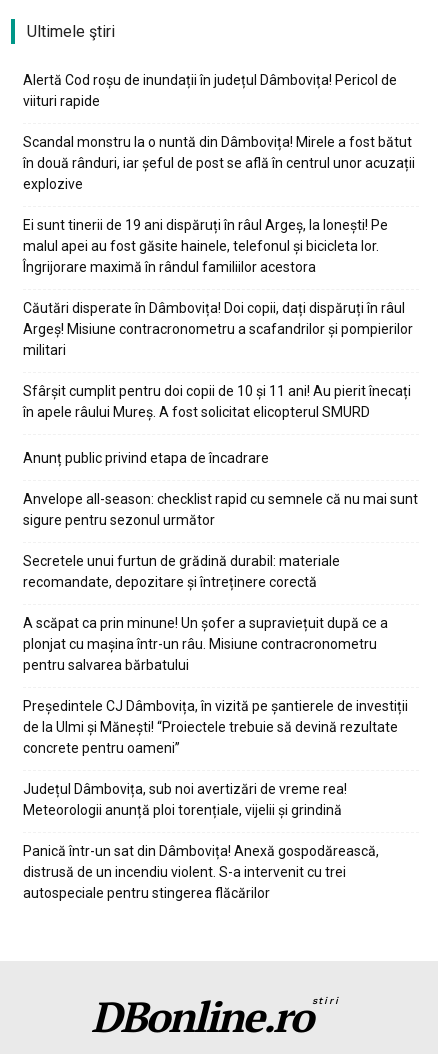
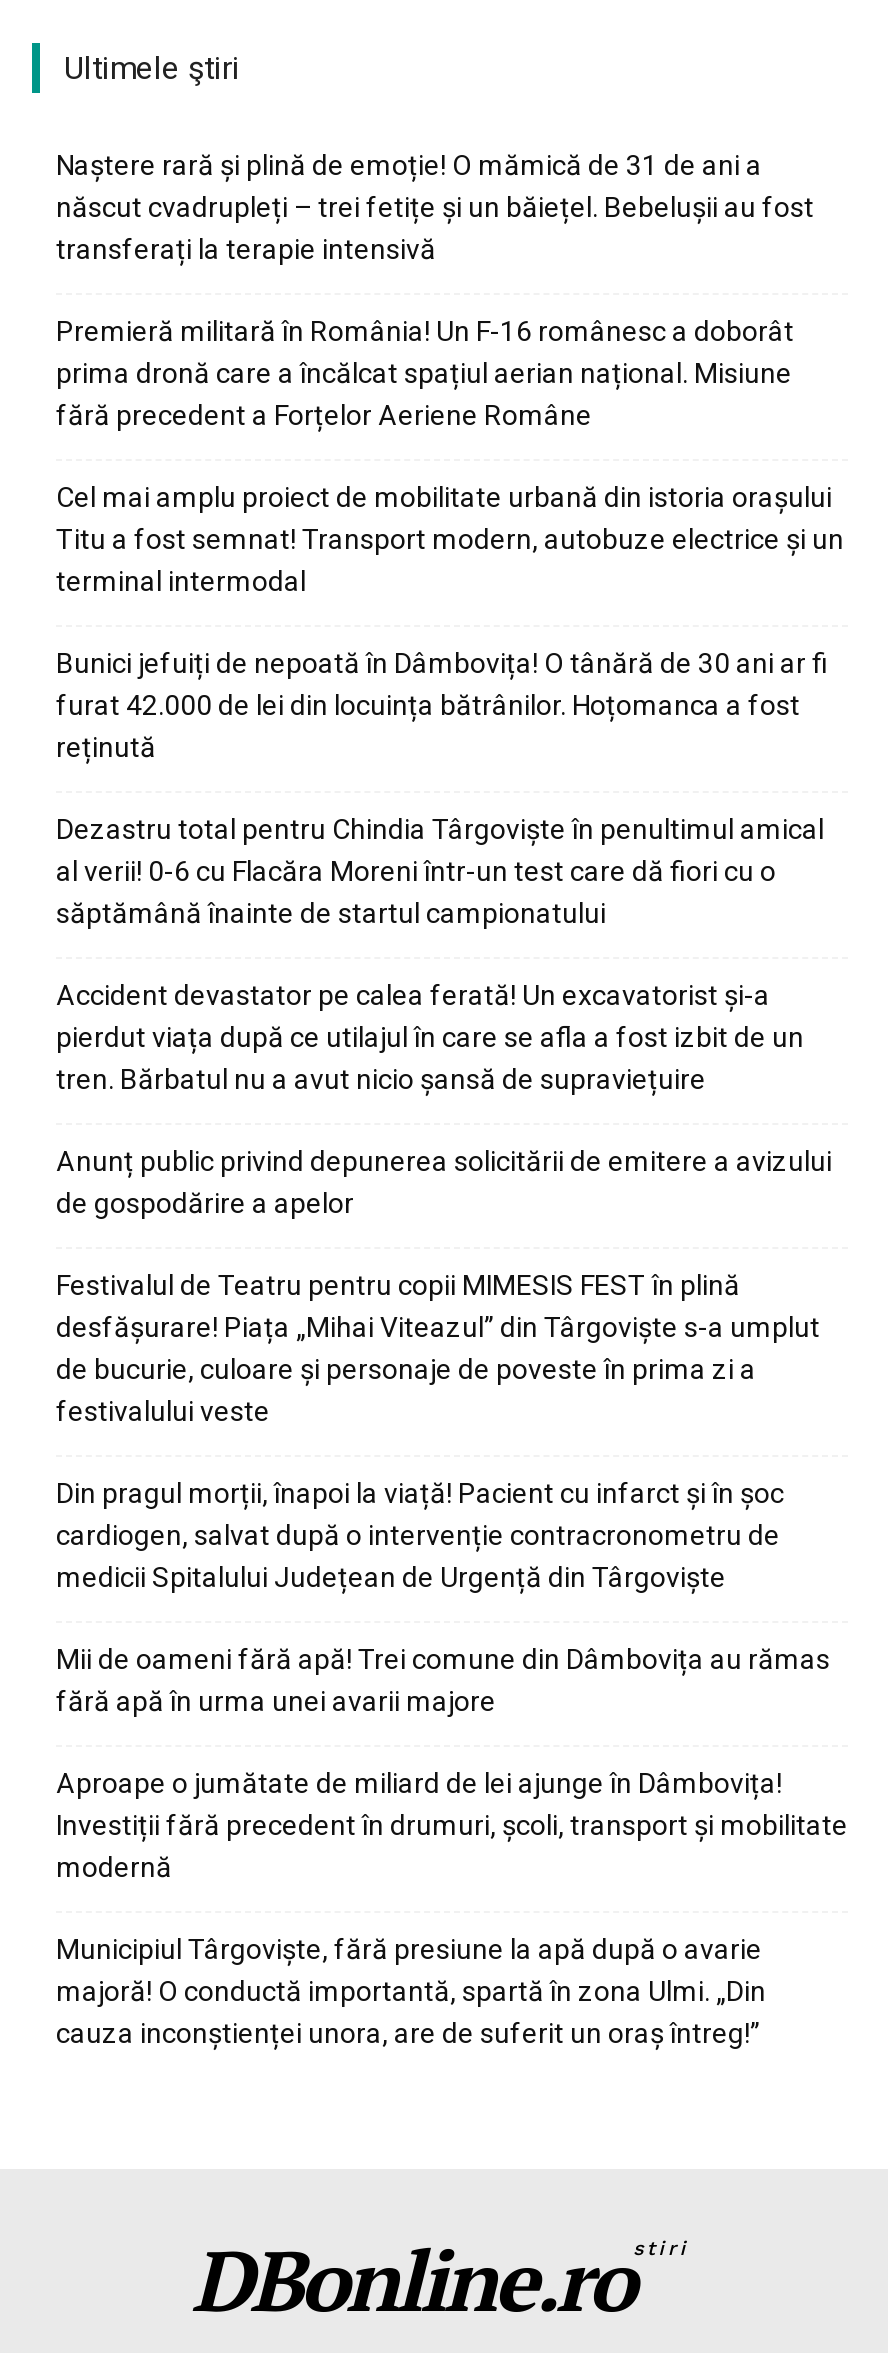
- Alertă Cod roșu de inundații în județul Dâmbovița! Pericol de
- viituri rapide
+ Naștere rară și plină de emoție! O mămică de 31 de ani a
+ născut cvadrupleți – trei fetițe și un băiețel. Bebelușii au fost
+ transferați la terapie intensivă

- Scandal monstru la o nuntă din Dâmbovița! Mirele a fost bătut
- în două rânduri, iar șeful de post se află în centrul unor acuzații
- explozive
+ Premieră militară în România! Un F-16 românesc a doborât
+ prima dronă care a încălcat spațiul aerian național. Misiune
+ fără precedent a Forțelor Aeriene Române

- Ei sunt tinerii de 19 ani dispăruți în râul Argeș, la Ionești! Pe
- malul apei au fost găsite hainele, telefonul și bicicleta lor.
- Îngrijorare maximă în rândul familiilor acestora
+ Cel mai amplu proiect de mobilitate urbană din istoria orașului
+ Titu a fost semnat! Transport modern, autobuze electrice și un
+ terminal intermodal

- Căutări disperate în Dâmbovița! Doi copii, dați dispăruți în râul
- Argeș! Misiune contracronometru a scafandrilor și pompierilor
- militari
+ Bunici jefuiți de nepoată în Dâmbovița! O tânără de 30 ani ar fi
+ furat 42.000 de lei din locuința bătrânilor. Hoțomanca a fost
+ reținută

- Sfârșit cumplit pentru doi copii de 10 și 11 ani! Au pierit înecați
- în apele râului Mureș. A fost solicitat elicopterul SMURD
+ Dezastru total pentru Chindia Târgoviște în penultimul amical
+ al verii! 0-6 cu Flacăra Moreni într-un test care dă fiori cu o
+ săptămână înainte de startul campionatului

- Anunț public privind etapa de încadrare
+ Accident devastator pe calea ferată! Un excavatorist și-a
+ pierdut viața după ce utilajul în care se afla a fost izbit de un
+ tren. Bărbatul nu a avut nicio șansă de supraviețuire

- Anvelope all-season: checklist rapid cu semnele că nu mai sunt
- sigure pentru sezonul următor
+ Anunț public privind depunerea solicitării de emitere a avizului
+ de gospodărire a apelor

- Secretele unui furtun de grădină durabil: materiale
- recomandate, depozitare și întreținere corectă
+ Festivalul de Teatru pentru copii MIMESIS FEST în plină
+ desfășurare! Piața „Mihai Viteazul” din Târgoviște s-a umplut
+ de bucurie, culoare și personaje de poveste în prima zi a
+ festivalului veste

- A scăpat ca prin minune! Un șofer a supraviețuit după ce a
- plonjat cu mașina într-un râu. Misiune contracronometru
- pentru salvarea bărbatului
+ Din pragul morții, înapoi la viață! Pacient cu infarct și în șoc
+ cardiogen, salvat după o intervenție contracronometru de
+ medicii Spitalului Județean de Urgență din Târgoviște

- Președintele CJ Dâmbovița, în vizită pe șantierele de investiții
- de la Ulmi și Mănești! “Proiectele trebuie să devină rezultate
- concrete pentru oameni”
+ Mii de oameni fără apă! Trei comune din Dâmbovița au rămas
+ fără apă în urma unei avarii majore

- Județul Dâmbovița, sub noi avertizări de vreme rea!
- Meteorologii anunță ploi torențiale, vijelii și grindină
+ Aproape o jumătate de miliard de lei ajunge în Dâmbovița!
+ Investiții fără precedent în drumuri, școli, transport și mobilitate
+ modernă

- Panică într-un sat din Dâmbovița! Anexă gospodărească,
- distrusă de un incendiu violent. S-a intervenit cu trei
- autospeciale pentru stingerea flăcărilor
+ Municipiul Târgoviște, fără presiune la apă după o avarie
+ majoră! O conductă importantă, spartă în zona Ulmi. „Din
+ cauza inconștienței unora, are de suferit un oraș întreg!”
